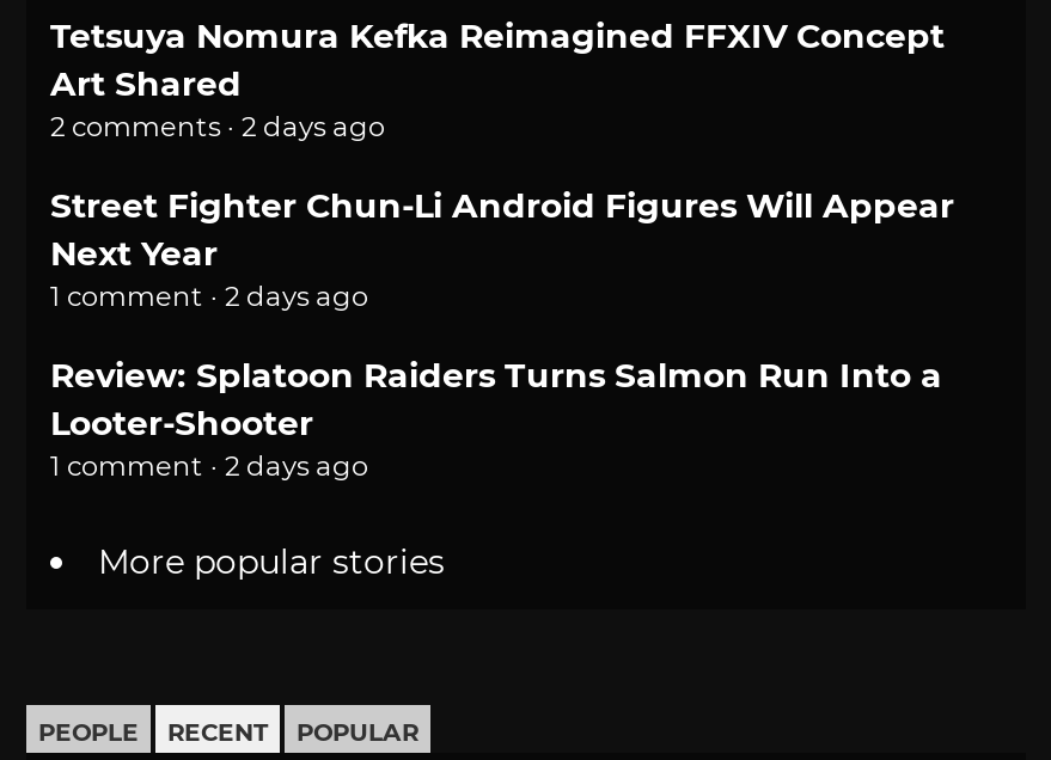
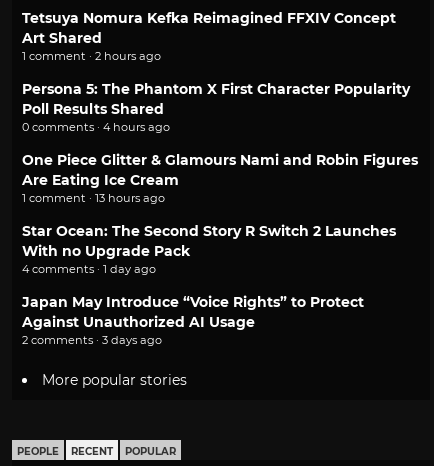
- 2 comments · 2 days ago
- Street Fighter Chun-Li Android Figures Will Appear
- Next Year
- 1 comment · 2 days ago
- Review: Splatoon Raiders Turns Salmon Run Into a
- Looter-Shooter
- 1 comment · 2 days ago
+ 1 comment · 2 hours ago
+ Persona 5: The Phantom X First Character Popularity
+ Poll Results Shared
+ 0 comments · 4 hours ago
+ One Piece Glitter & Glamours Nami and Robin Figures
+ Are Eating Ice Cream
+ 1 comment · 13 hours ago
+ Star Ocean: The Second Story R Switch 2 Launches
+ With no Upgrade Pack
+ 4 comments · 1 day ago
+ Japan May Introduce “Voice Rights” to Protect
+ Against Unauthorized AI Usage
+ 2 comments · 3 days ago
